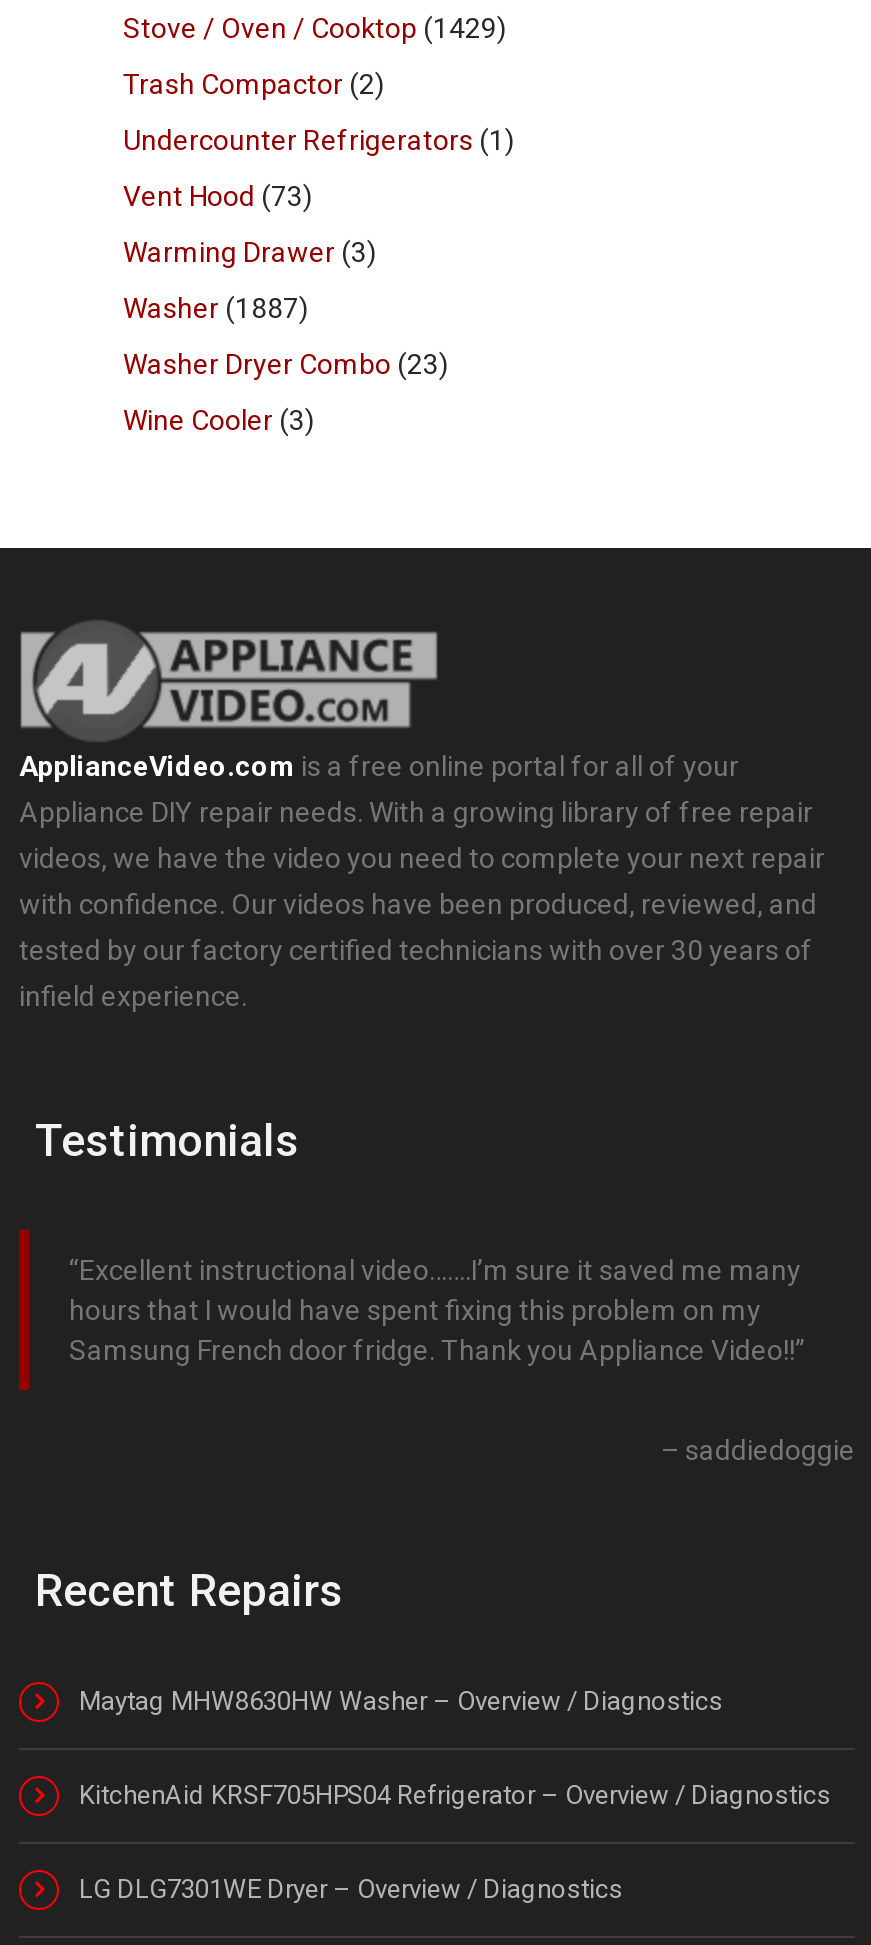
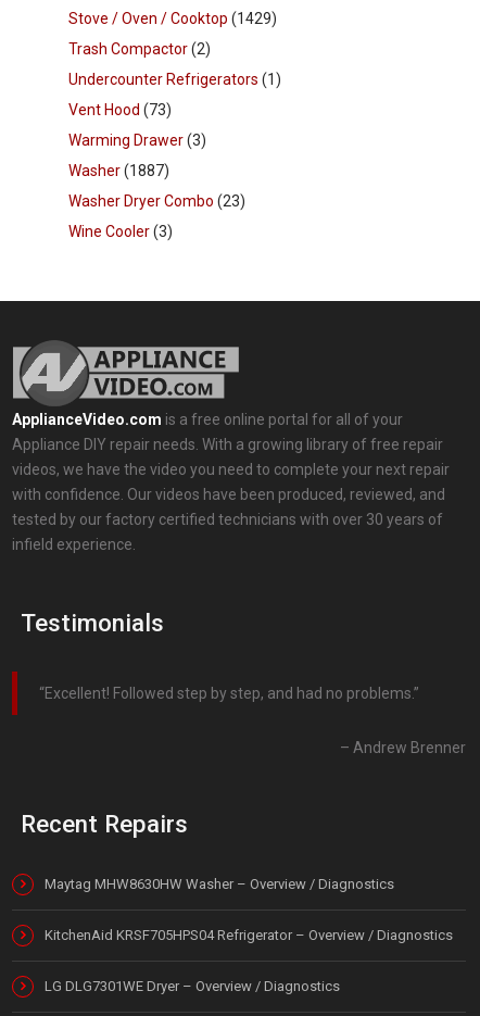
- Excellent instructional video…….I’m sure it saved me many
- hours that I would have spent fixing this problem on my
- Samsung French door fridge. Thank you Appliance Video!!
+ Excellent! Followed step by step, and had no problems.

- saddiedoggie
+ Andrew Brenner
